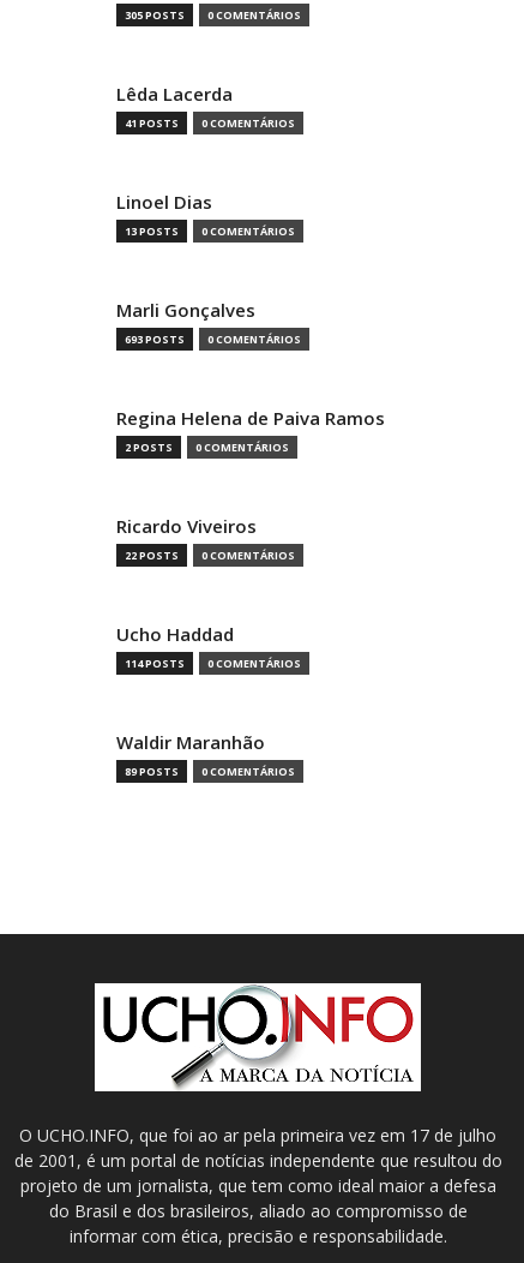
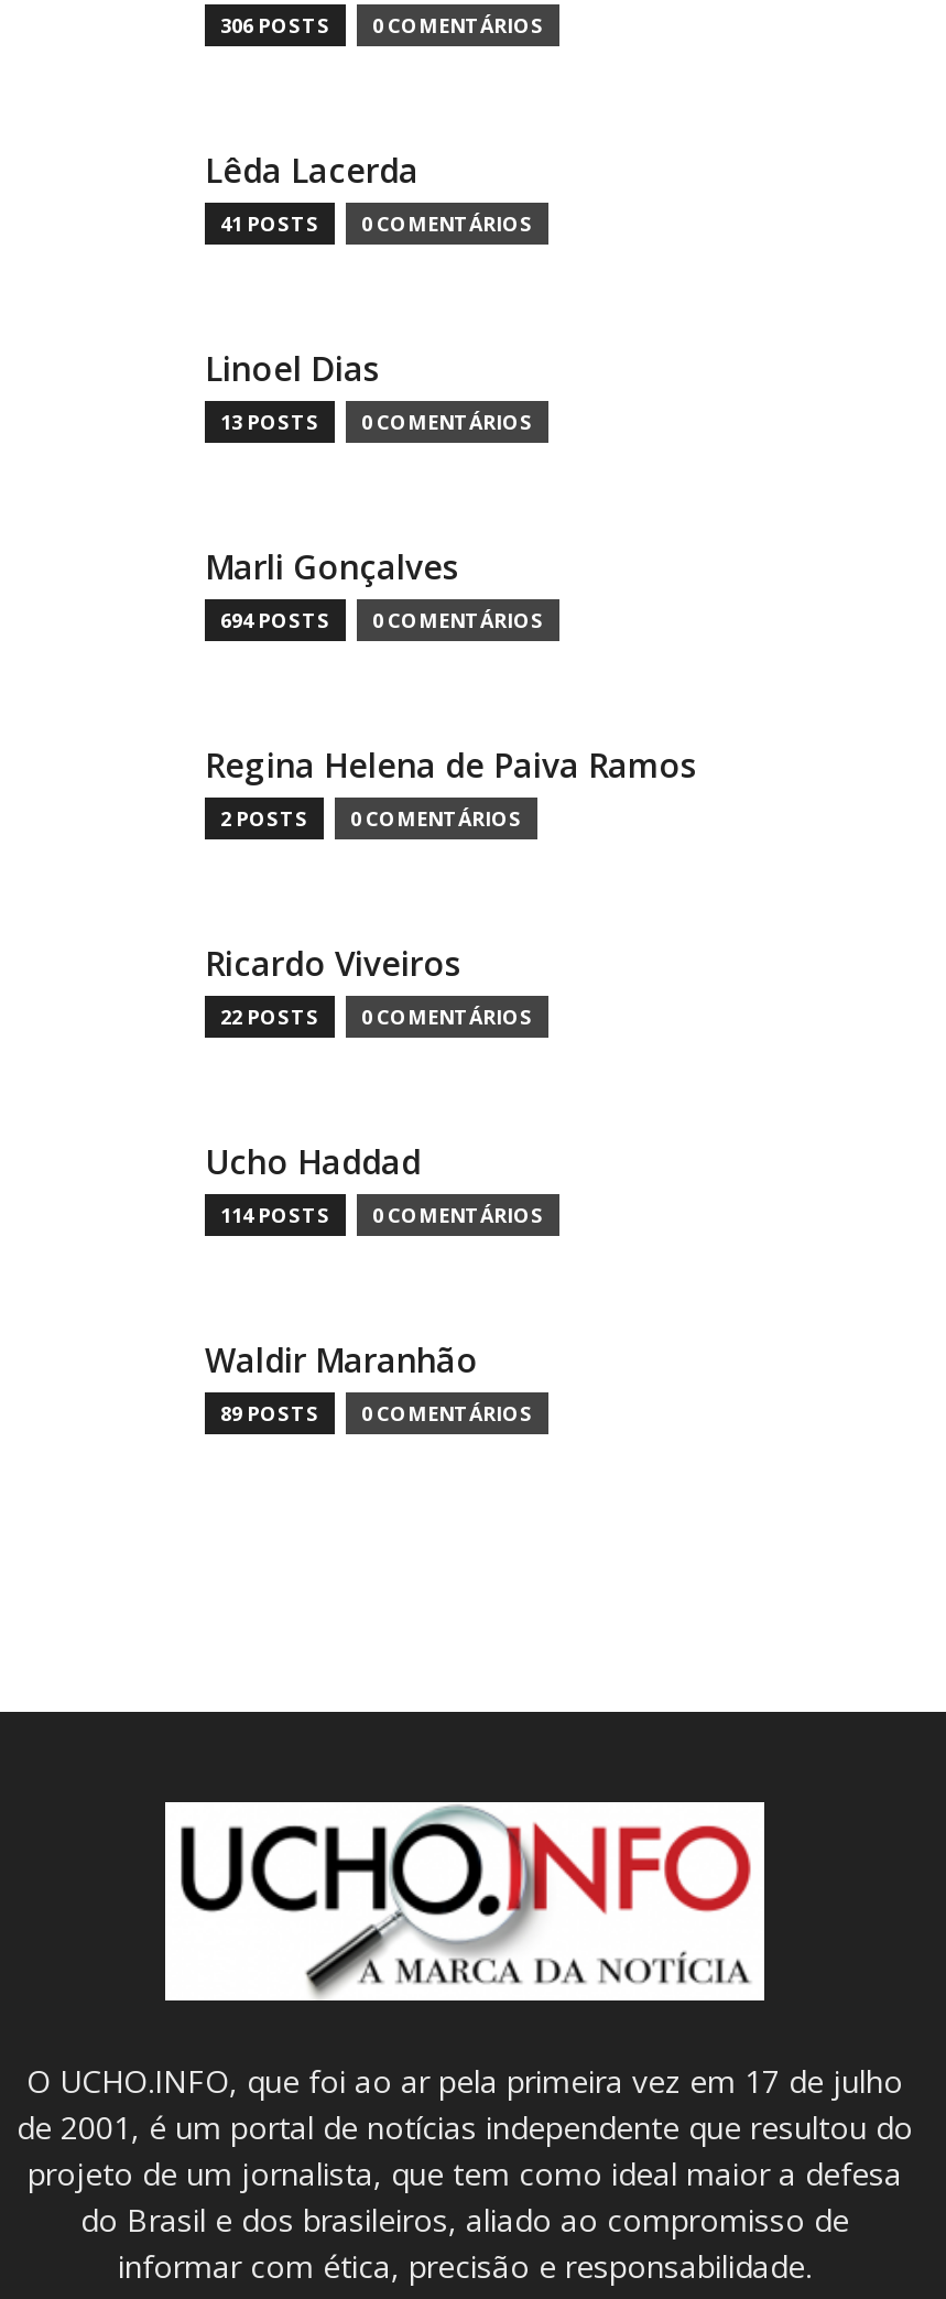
- 305 POSTS 0 COMENTÁRIOS
+ 306 POSTS 0 COMENTÁRIOS

- 693 POSTS 0 COMENTÁRIOS
+ 694 POSTS 0 COMENTÁRIOS
